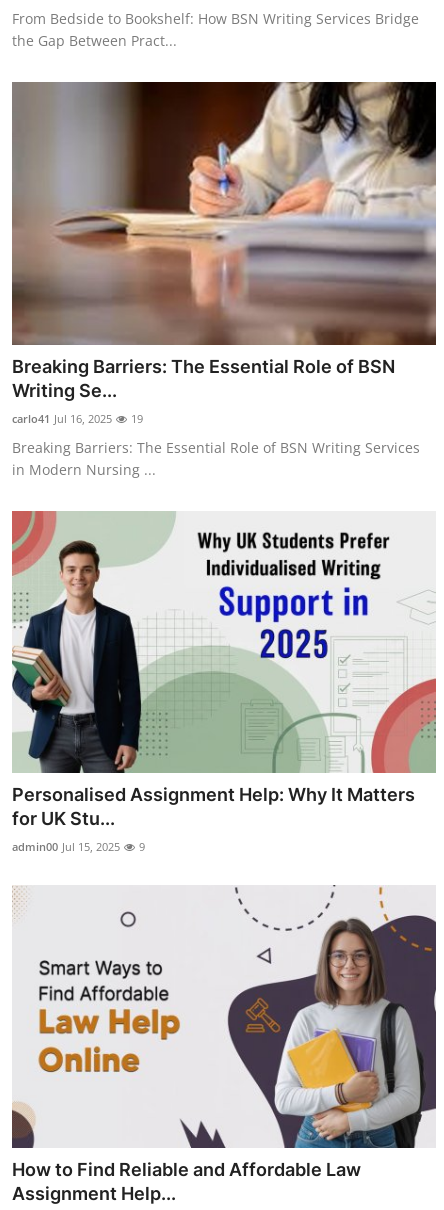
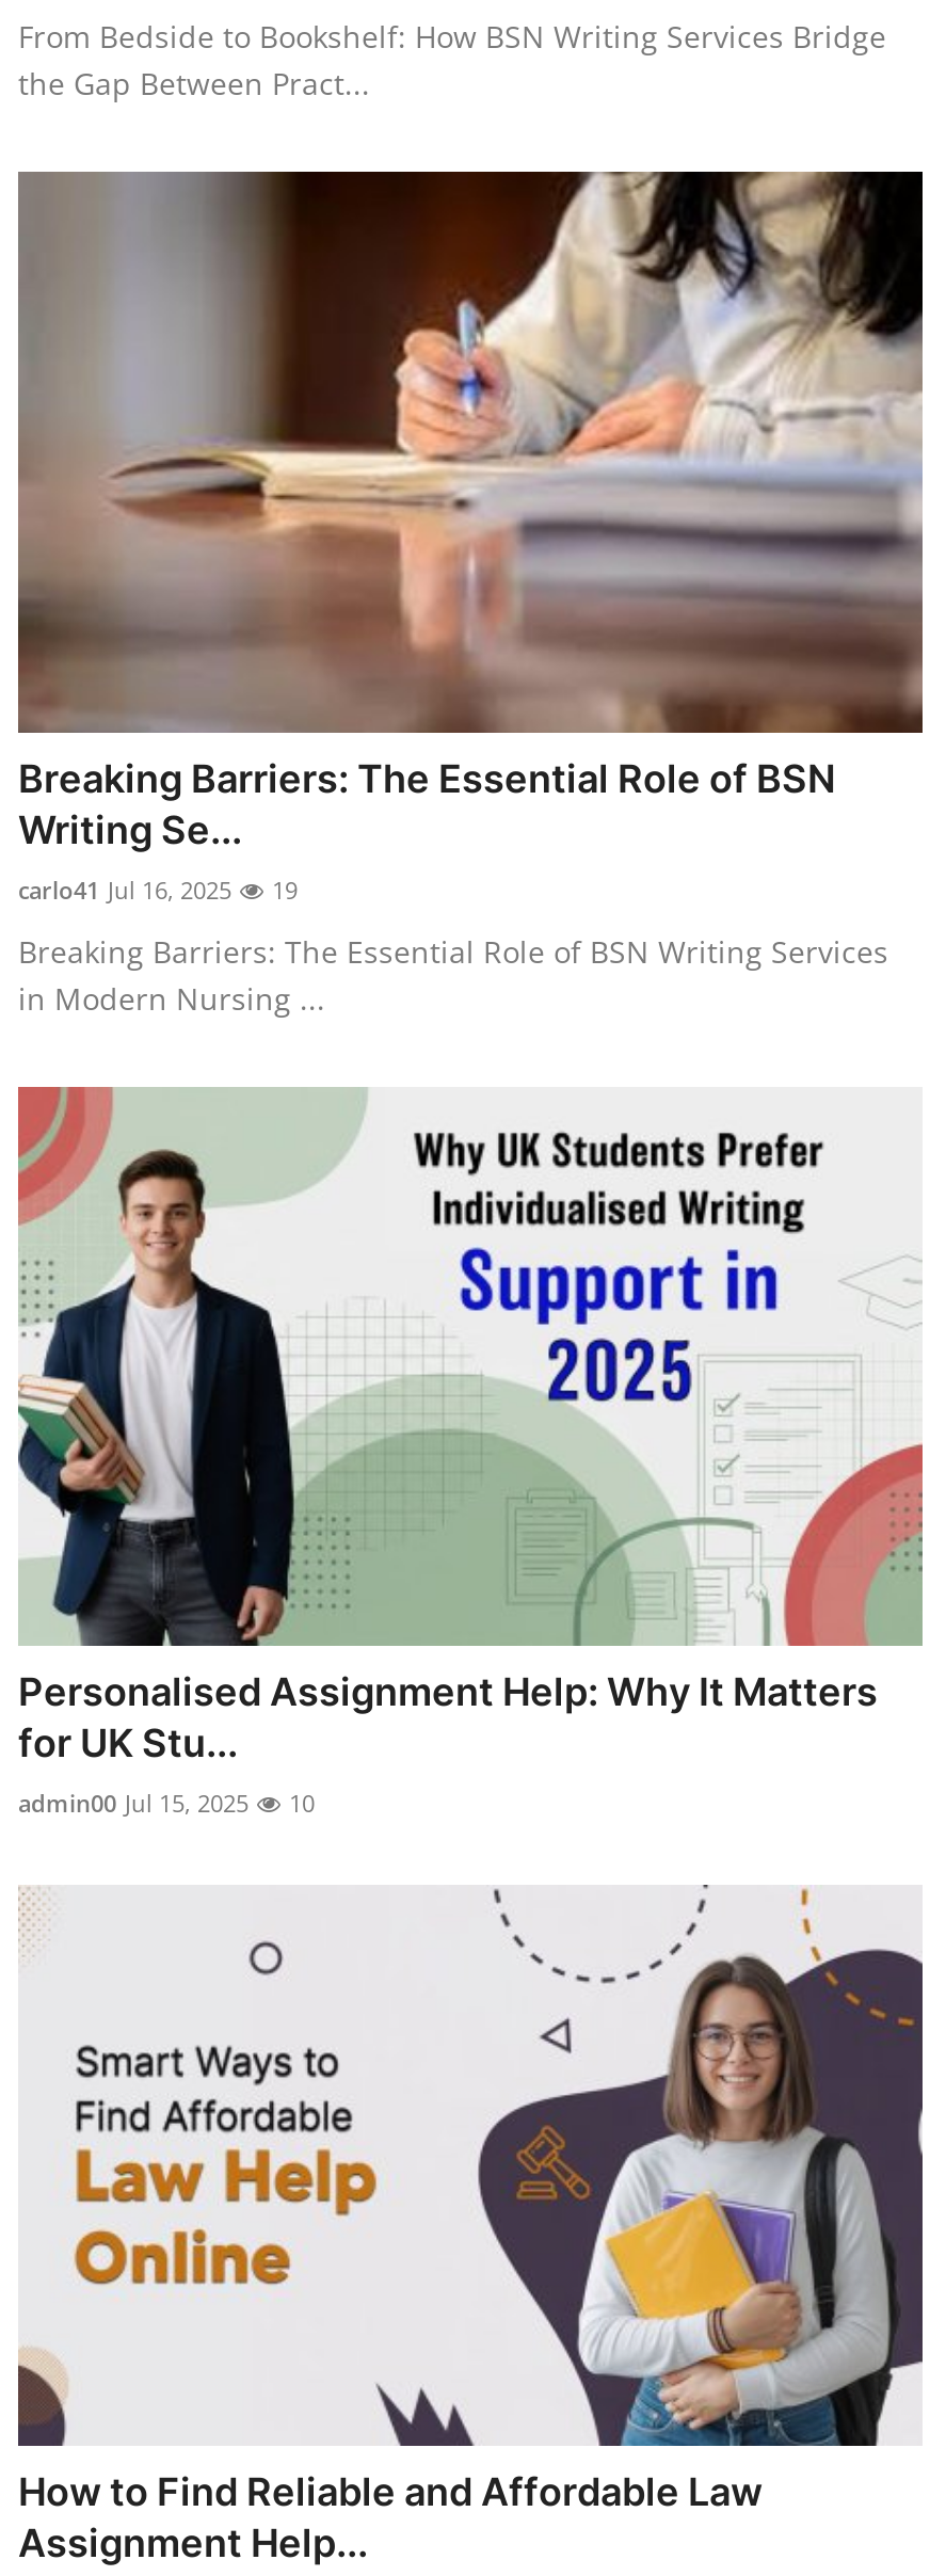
- admin00 Jul 15, 2025 9
+ admin00 Jul 15, 2025 10
